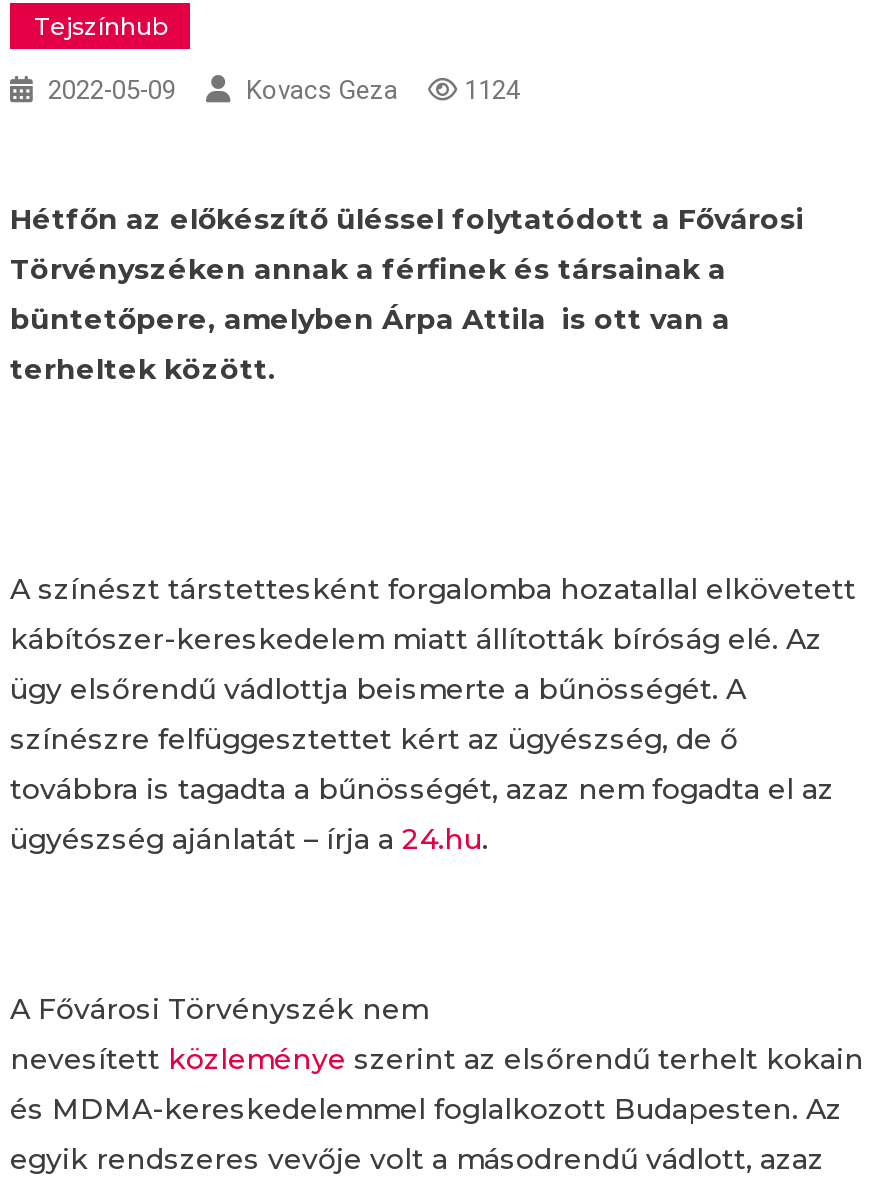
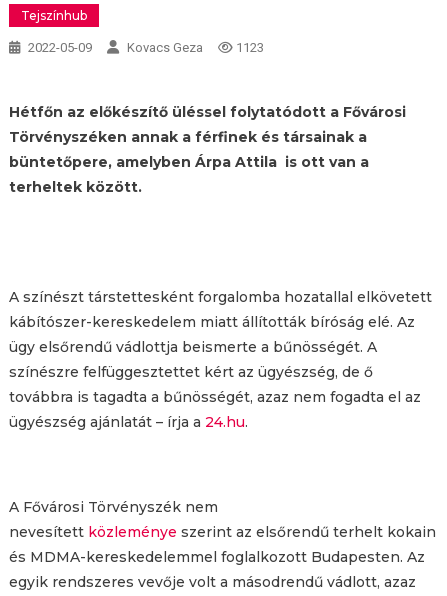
- 1124
+ 1123
